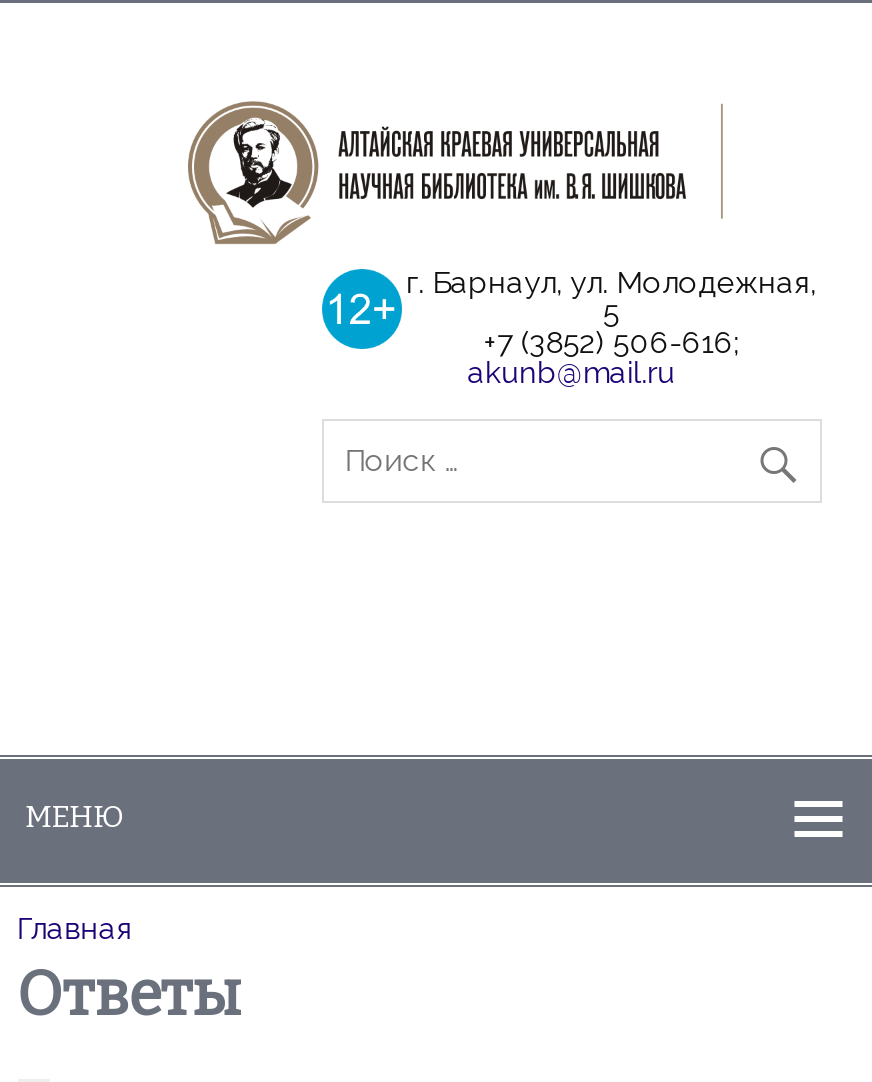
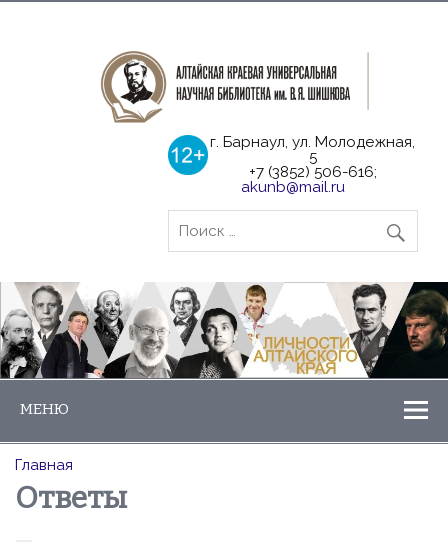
+ [image]
